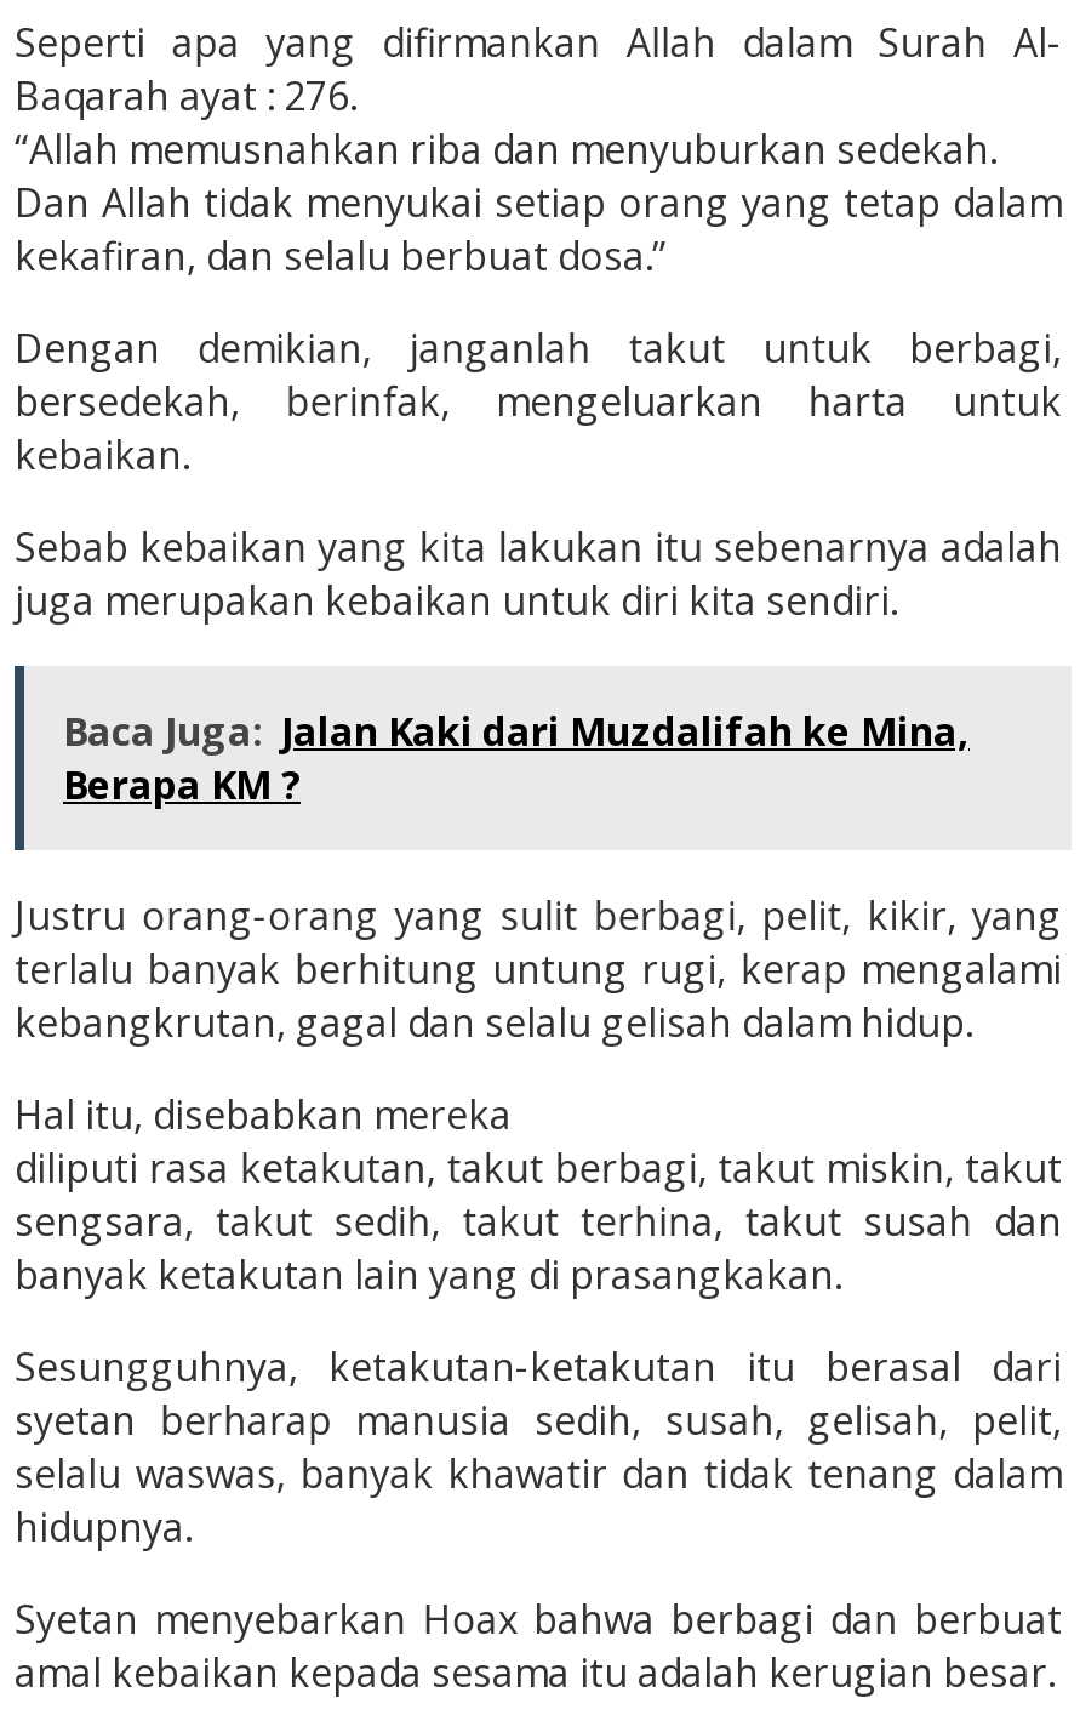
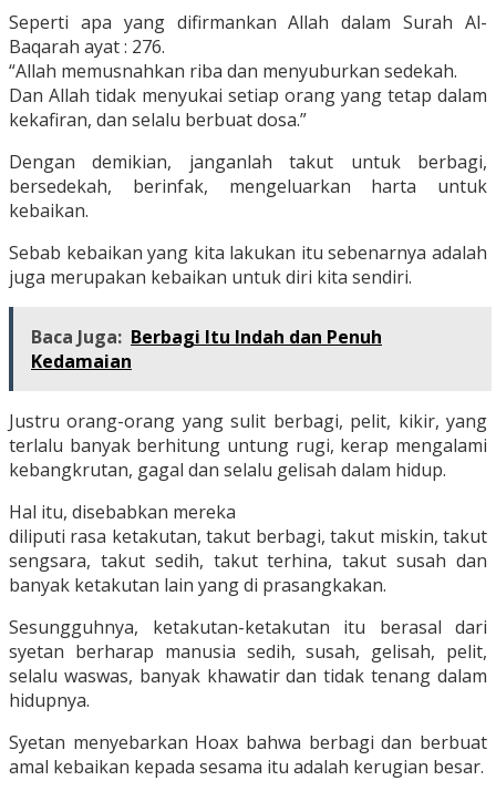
- Baca Juga: Jalan Kaki dari Muzdalifah ke Mina,
- Berapa KM ?
+ Baca Juga: Berbagi Itu Indah dan Penuh
+ Kedamaian
